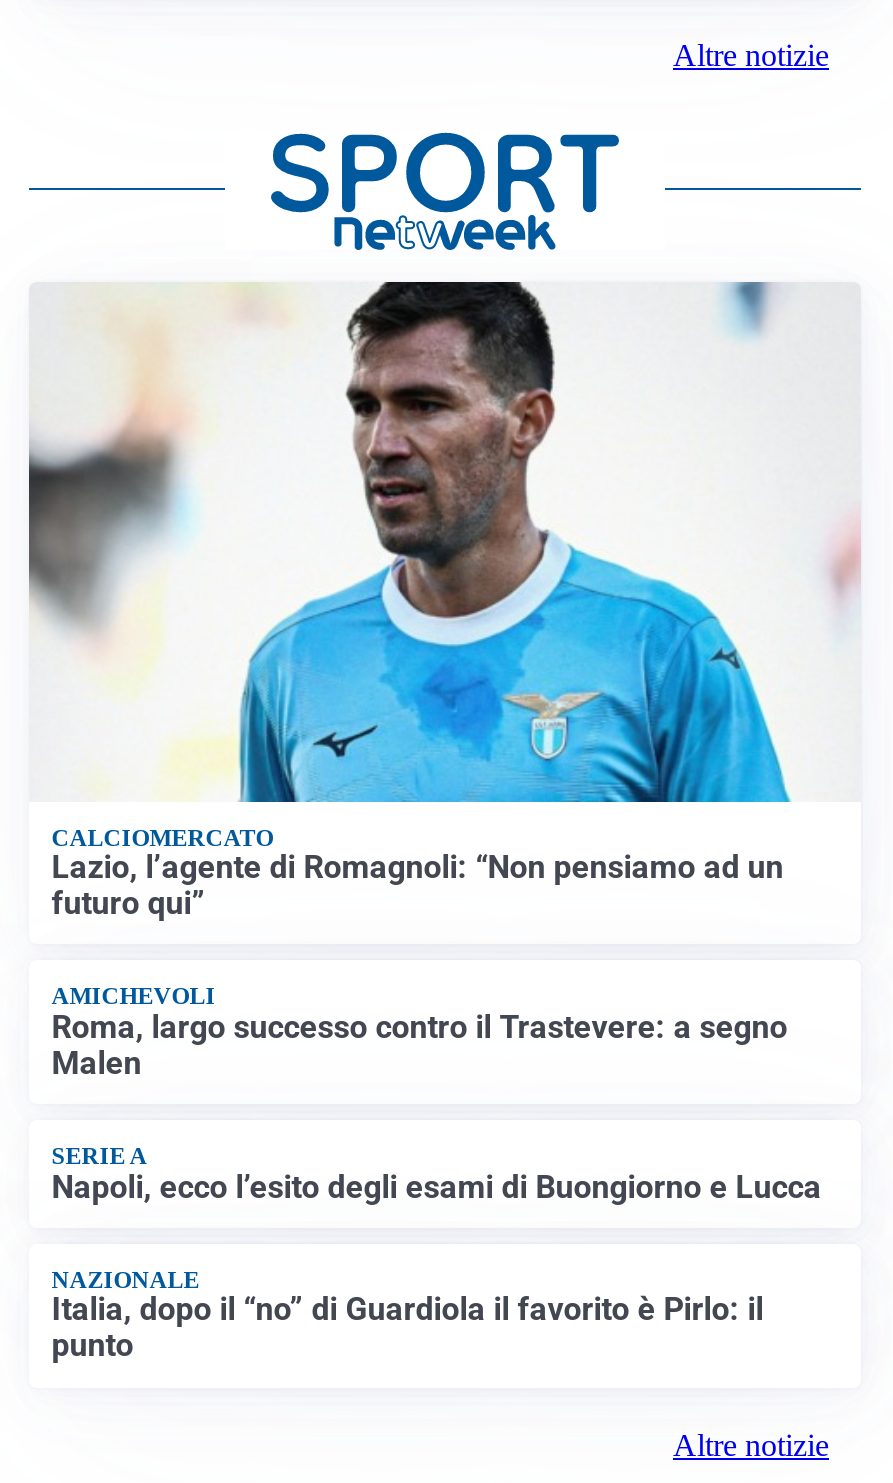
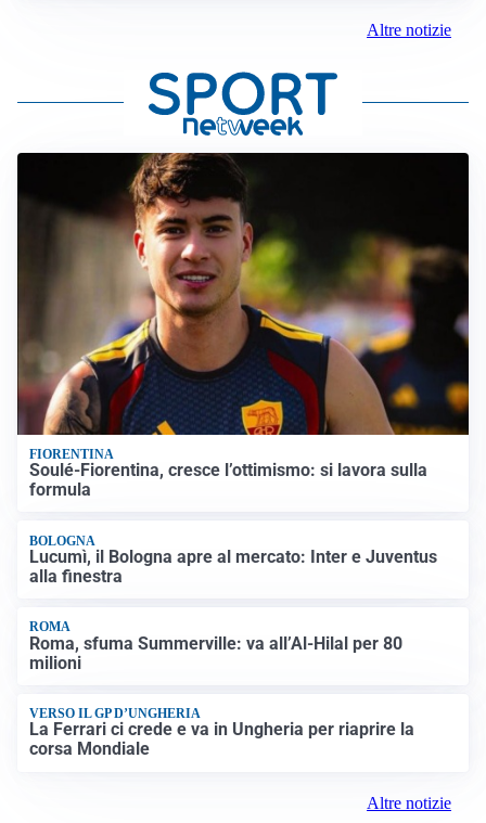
- [image]
- CALCIOMERCATO
- Lazio, l’agente di Romagnoli: “Non pensiamo ad un
- futuro qui”
+ [image]
+ FIORENTINA
+ Soulé-Fiorentina, cresce l’ottimismo: si lavora sulla
+ formula

- AMICHEVOLI
- Roma, largo successo contro il Trastevere: a segno
- Malen
+ BOLOGNA
+ Lucumì, il Bologna apre al mercato: Inter e Juventus
+ alla finestra

- SERIE A
- Napoli, ecco l’esito degli esami di Buongiorno e Lucca
+ ROMA
+ Roma, sfuma Summerville: va all’Al-Hilal per 80
+ milioni

- NAZIONALE
- Italia, dopo il “no” di Guardiola il favorito è Pirlo: il
- punto
+ VERSO IL GP D’UNGHERIA
+ La Ferrari ci crede e va in Ungheria per riaprire la
+ corsa Mondiale
